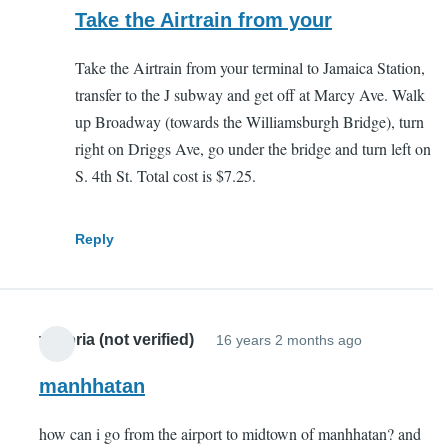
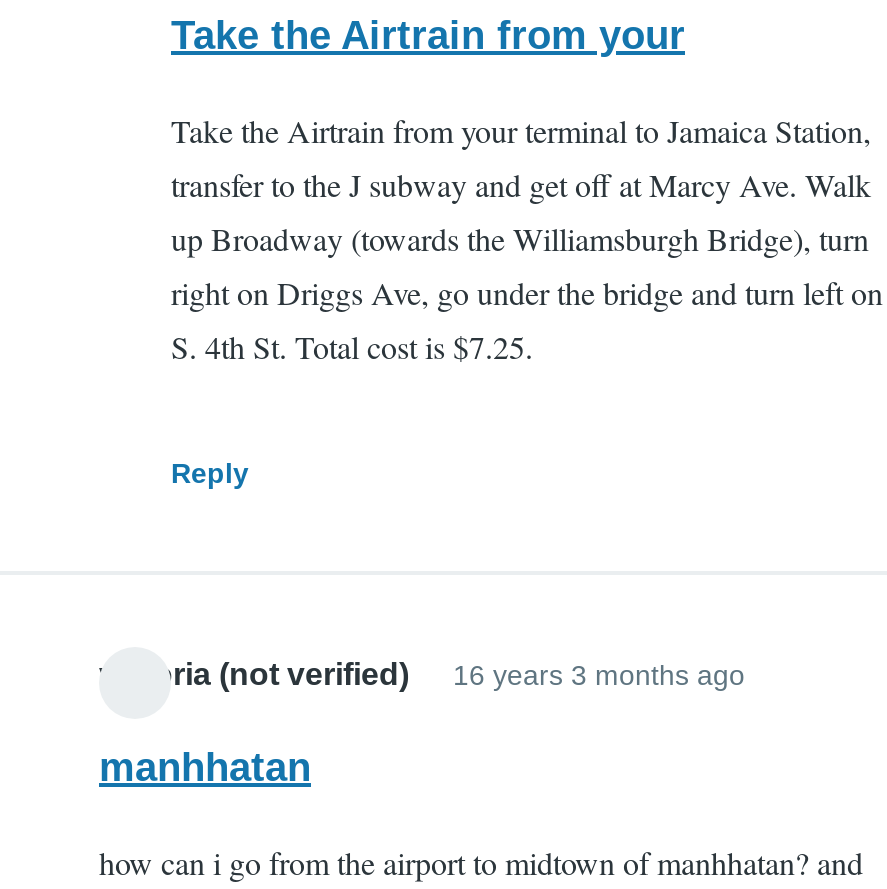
- 16 years 2 months ago
+ 16 years 3 months ago
